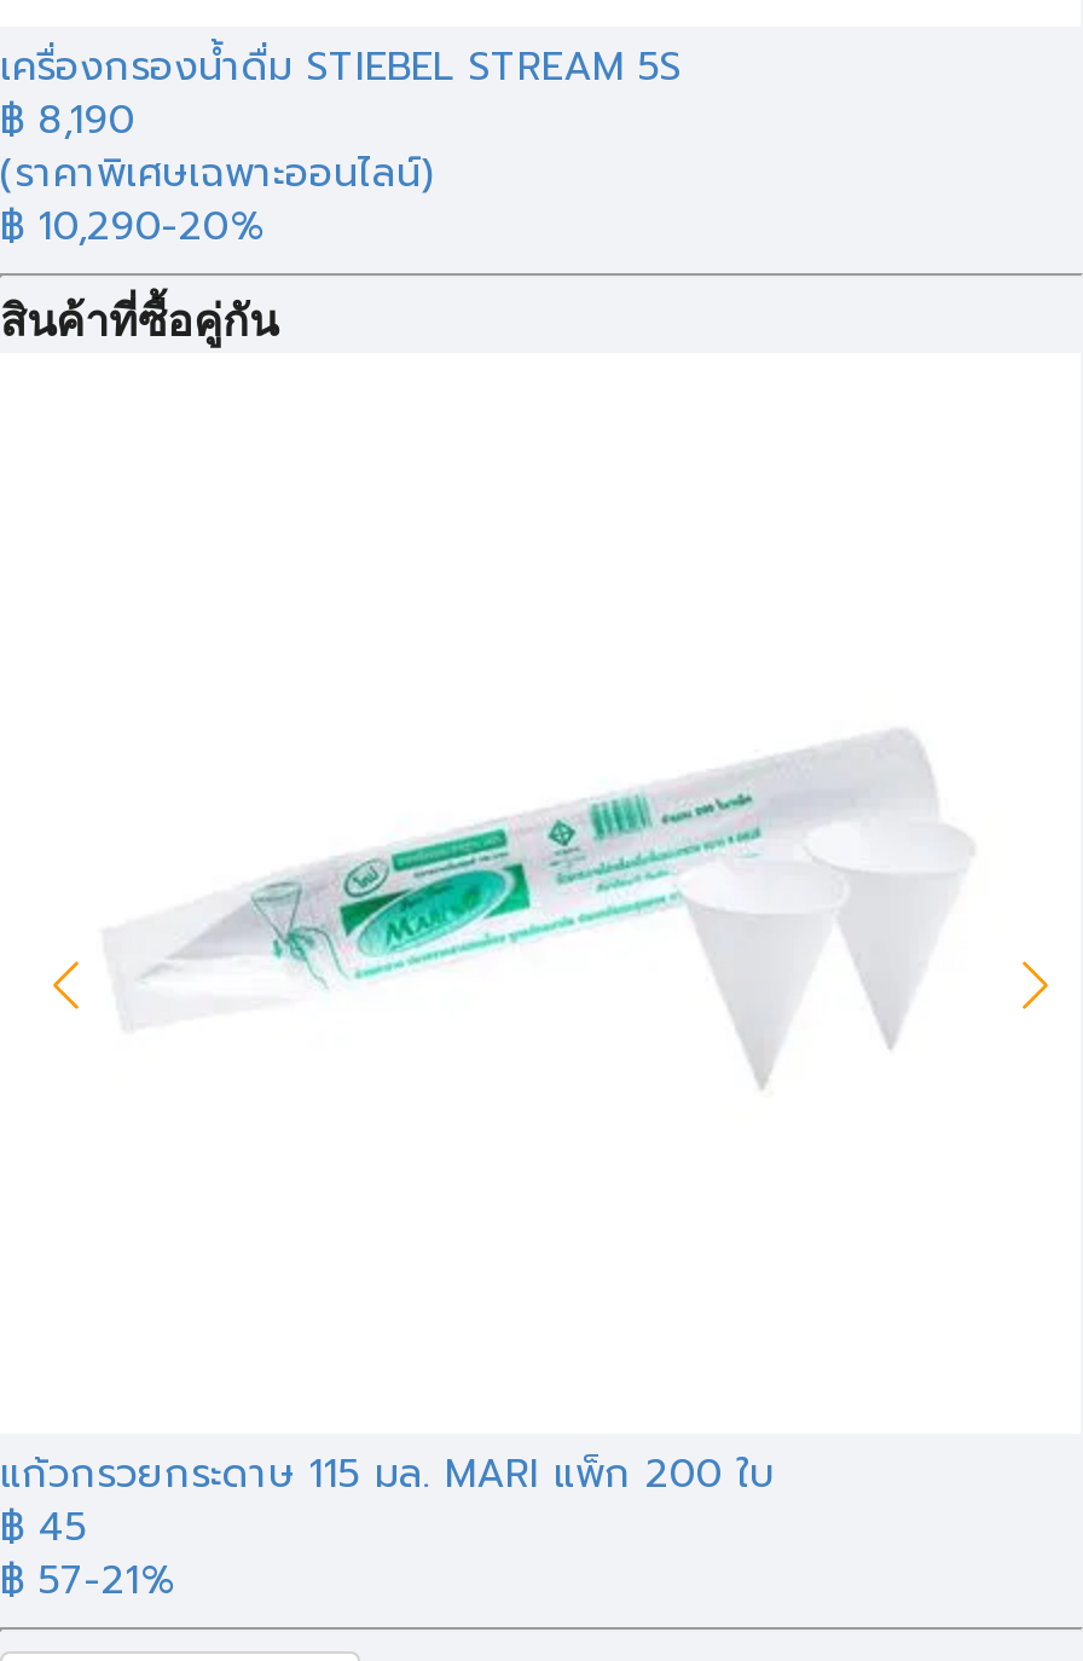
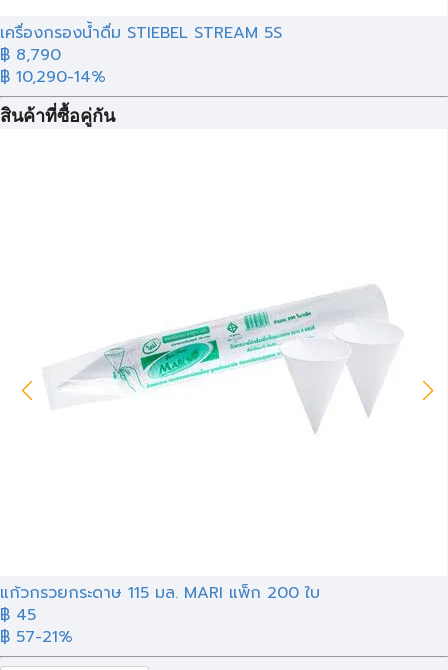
- ฿ 8,190
- (ราคาพิเศษเฉพาะออนไลน์)
- ฿ 10,290-20%
+ ฿ 8,790
+ ฿ 10,290-14%
